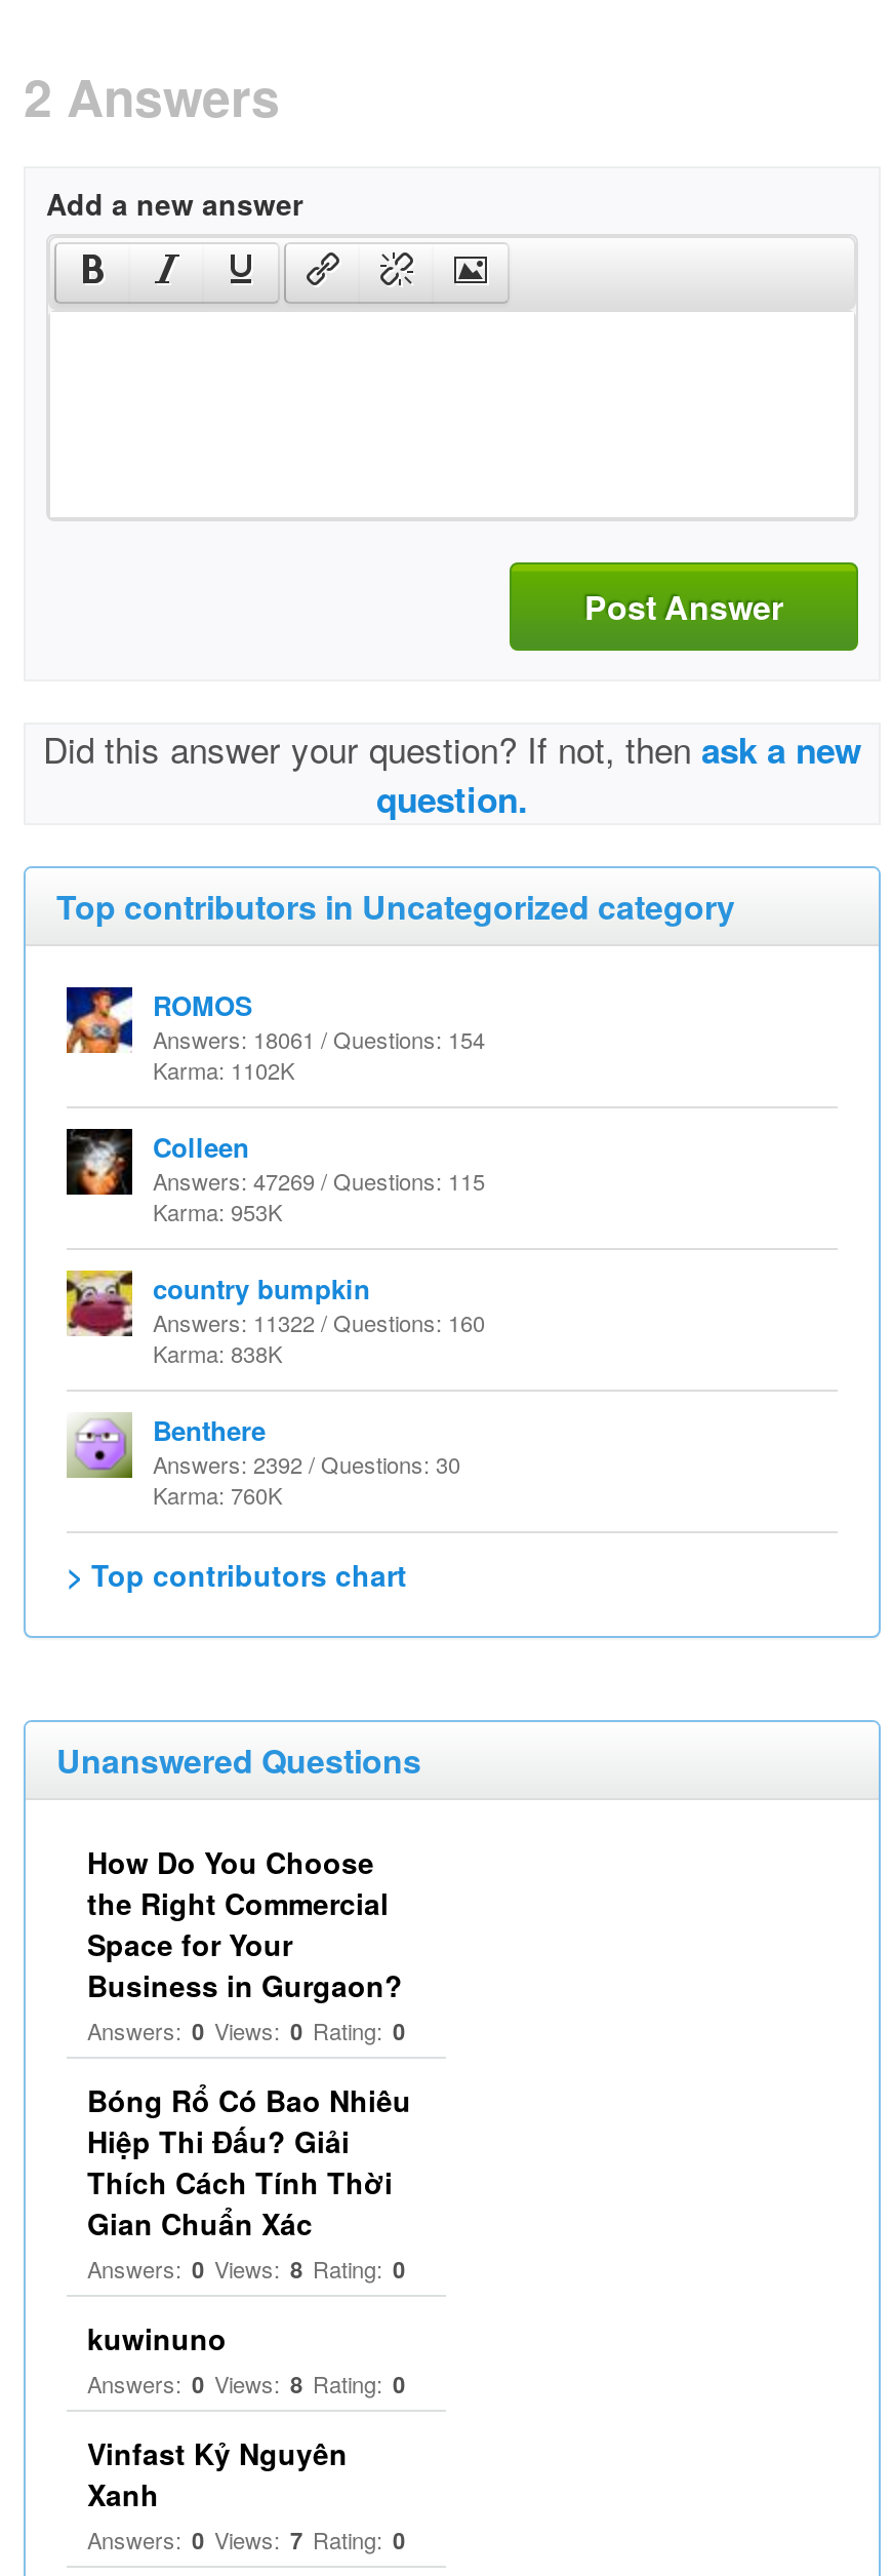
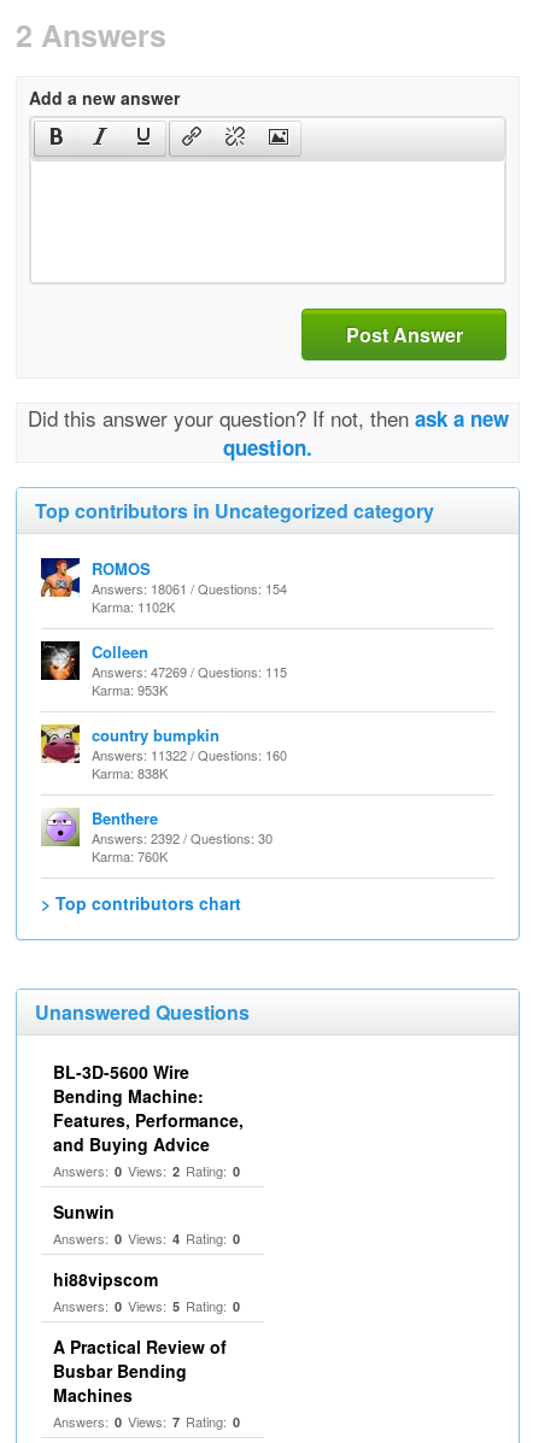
- How Do You Choose
- the Right Commercial
- Space for Your
- Business in Gurgaon?
- Answers: 0 Views: 0 Rating: 0
+ BL-3D-5600 Wire
+ Bending Machine:
+ Features, Performance,
+ and Buying Advice
+ Answers: 0 Views: 2 Rating: 0

- Bóng Rổ Có Bao Nhiêu
- Hiệp Thi Đấu? Giải
- Thích Cách Tính Thời
- Gian Chuẩn Xác
- Answers: 0 Views: 8 Rating: 0
+ Sunwin
+ Answers: 0 Views: 4 Rating: 0

- kuwinuno
- Answers: 0 Views: 8 Rating: 0
+ hi88vipscom
+ Answers: 0 Views: 5 Rating: 0

- Vinfast Kỷ Nguyên
- Xanh
+ A Practical Review of
+ Busbar Bending
+ Machines
